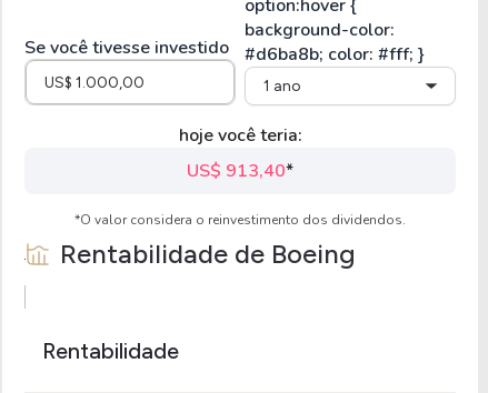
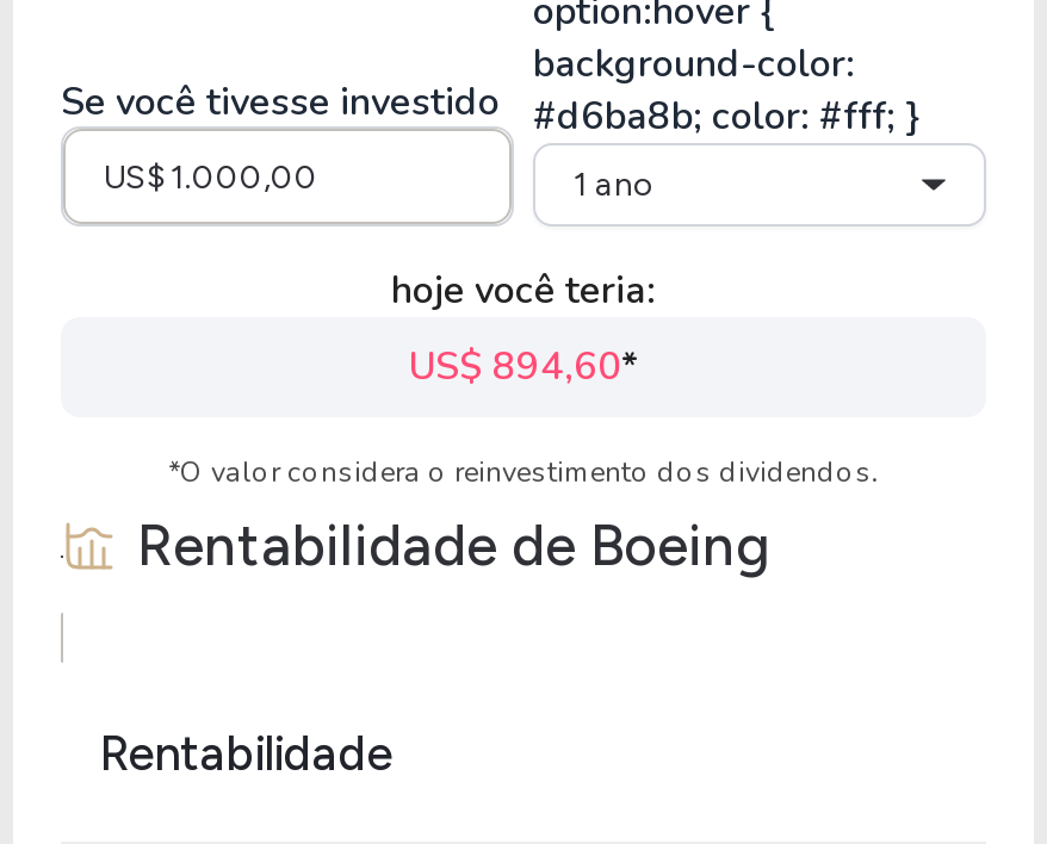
- US$ 913,40*
+ US$ 894,60*
